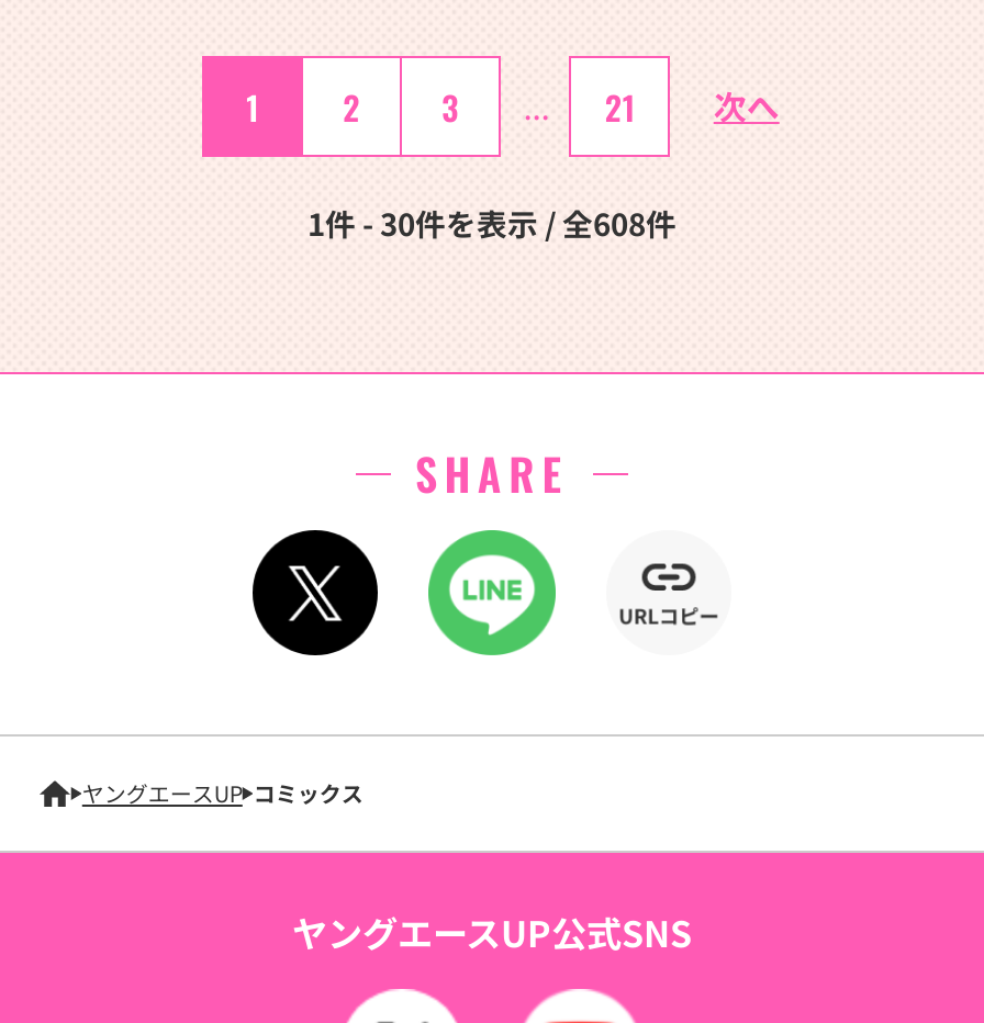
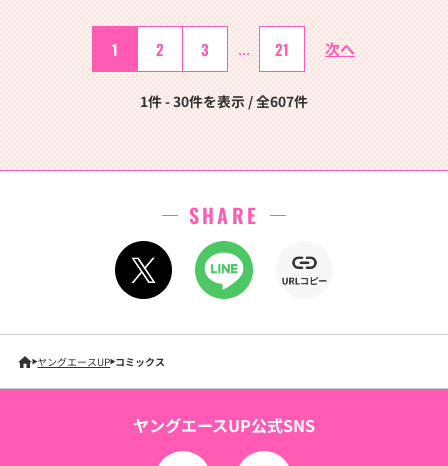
- 1件 - 30件を表示 / 全608件
+ 1件 - 30件を表示 / 全607件
